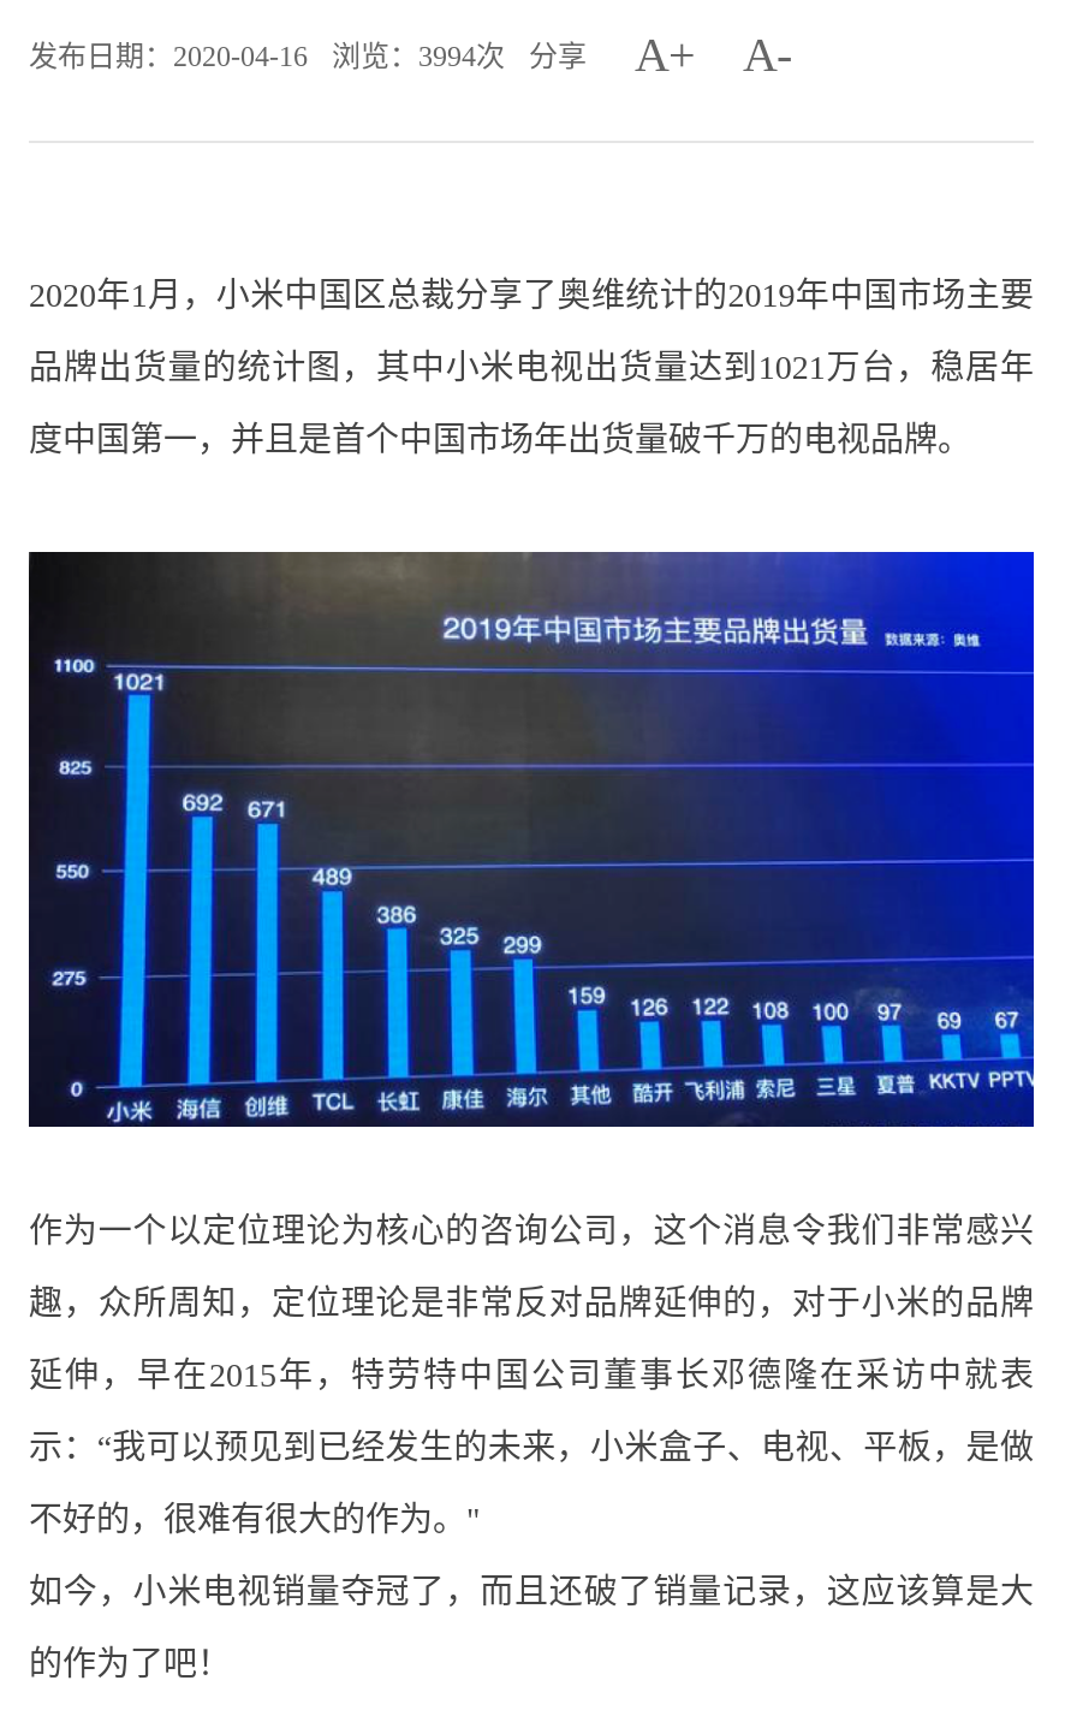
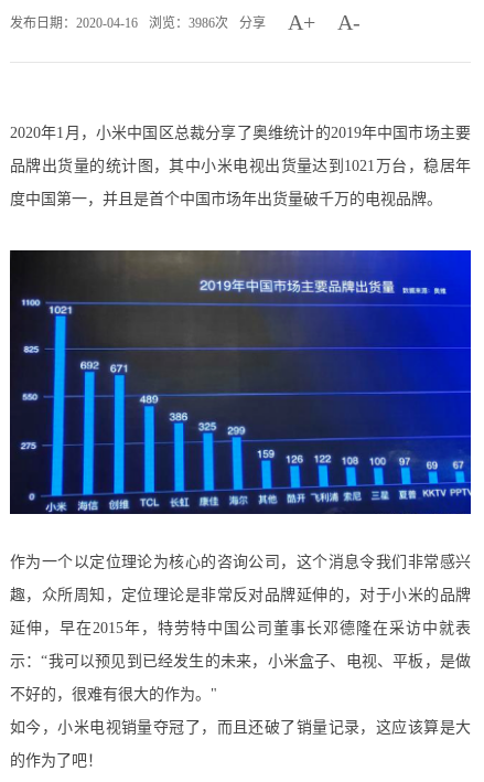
- 发布日期：2020-04-16 浏览：3994次 分享 A+ A-
+ 发布日期：2020-04-16 浏览：3986次 分享 A+ A-
